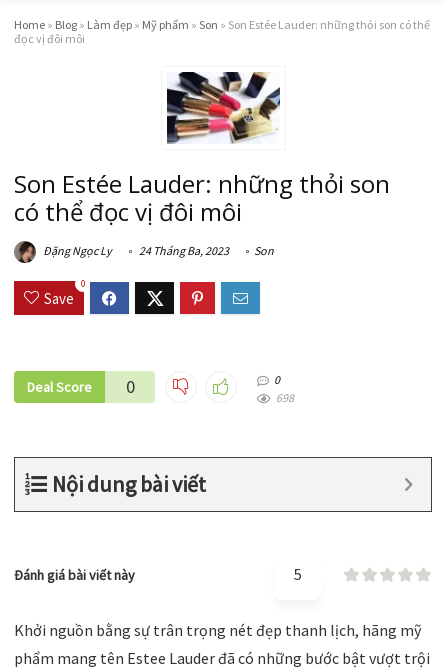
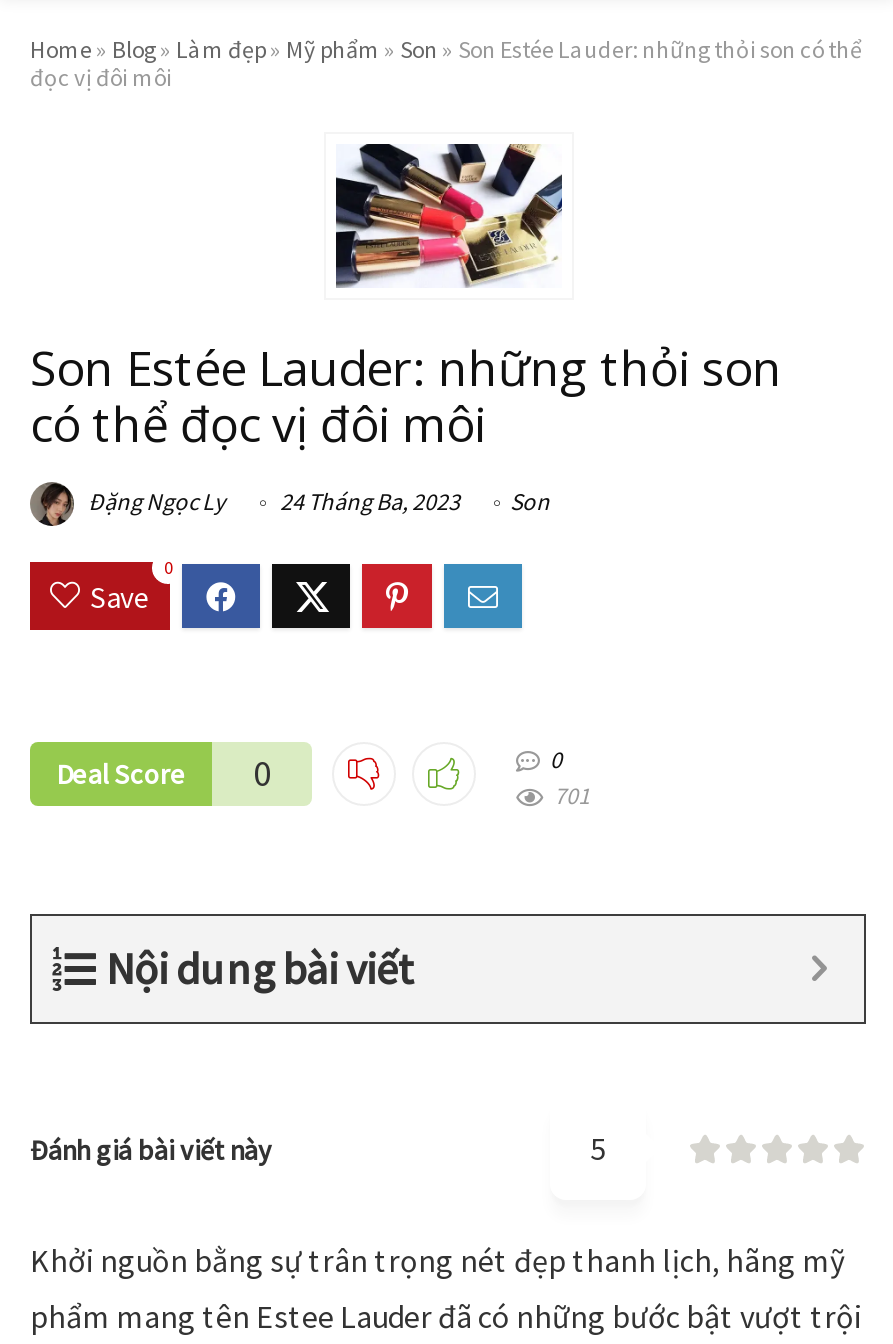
- 698
+ 701
